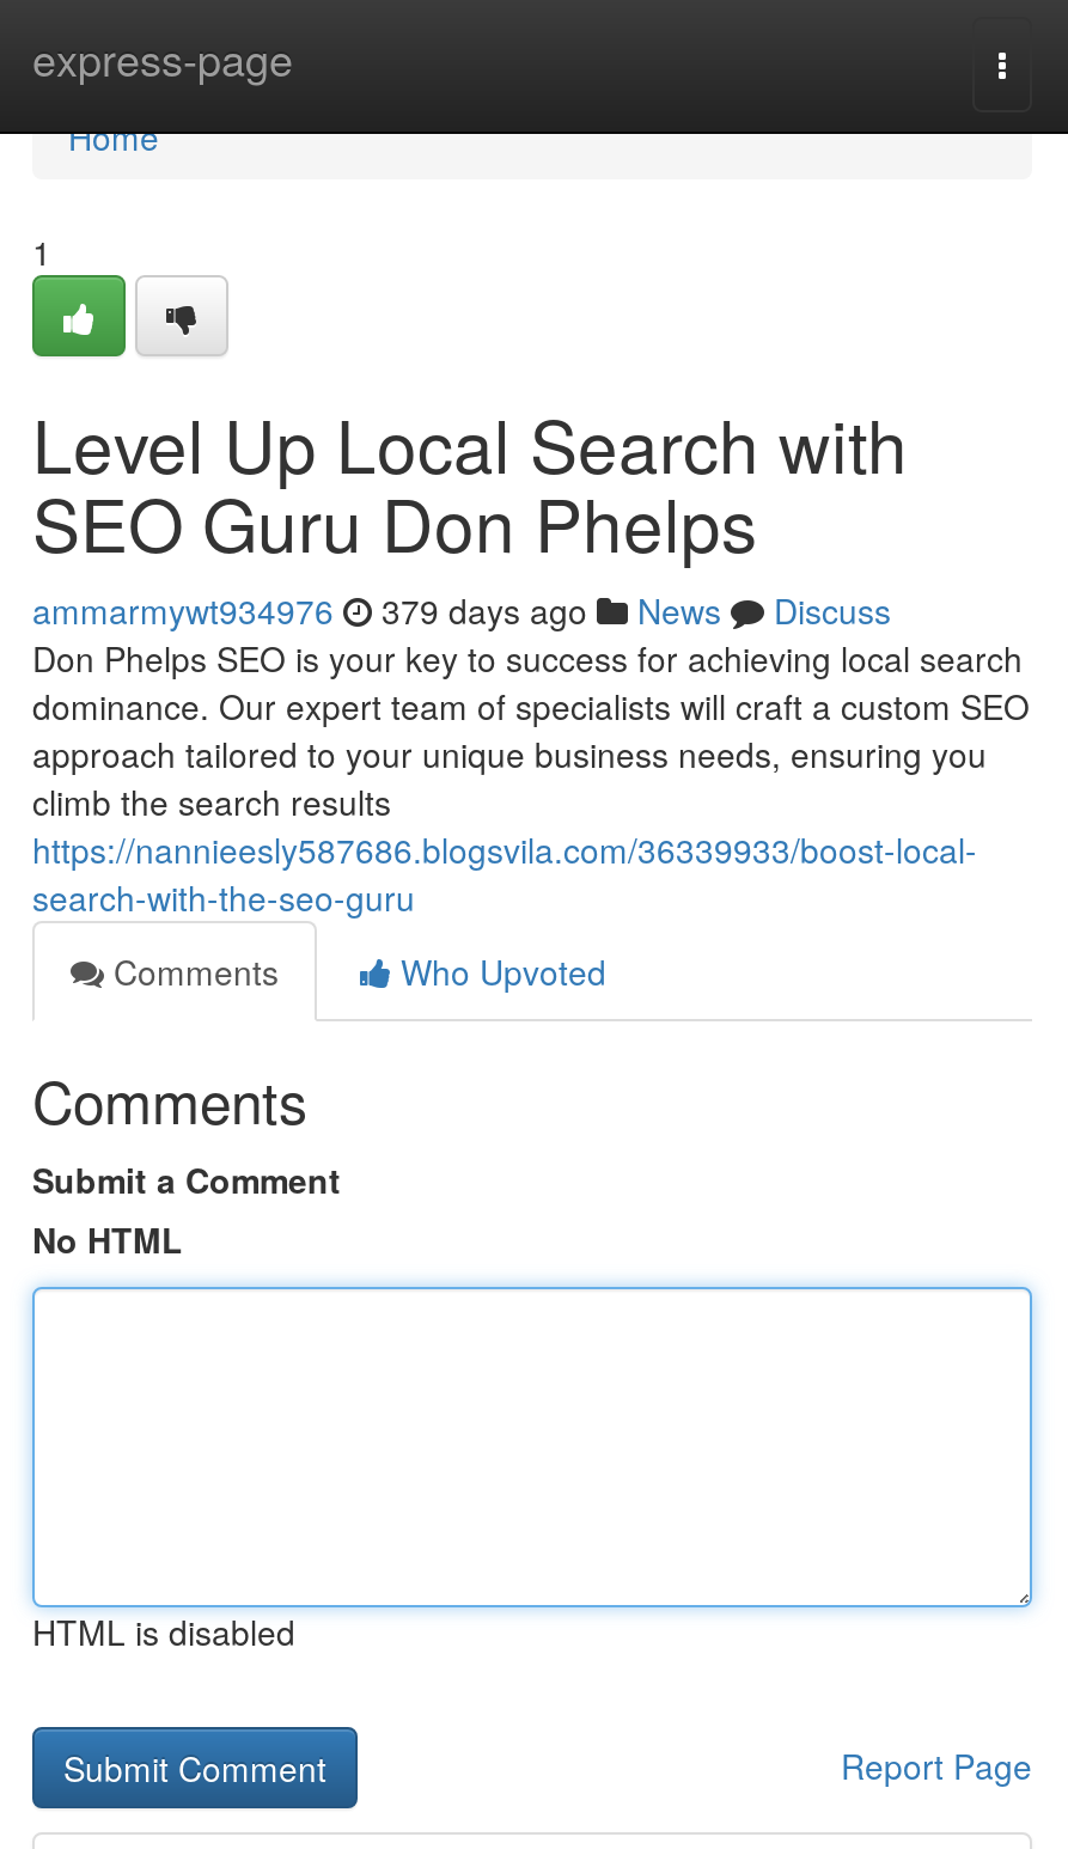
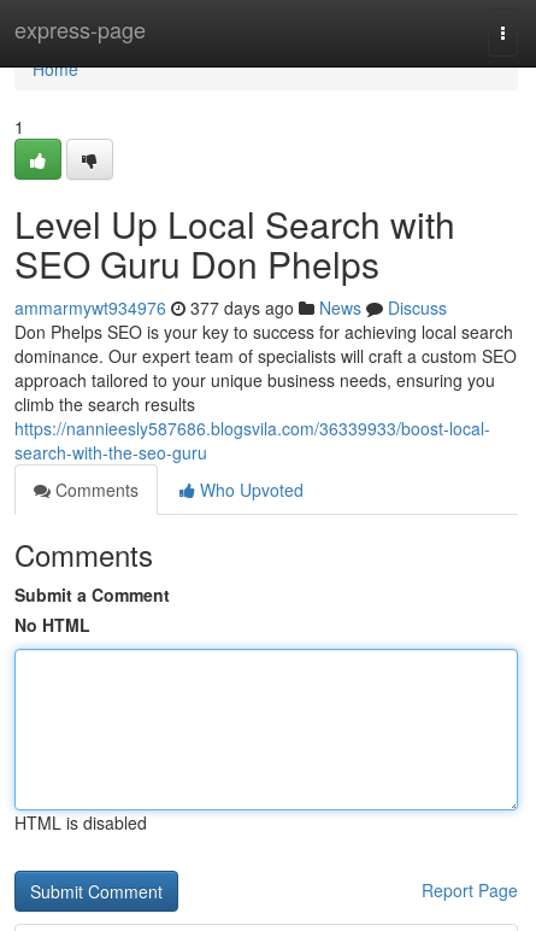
- ammarmywt934976 379 days ago News Discuss
+ ammarmywt934976 377 days ago News Discuss
